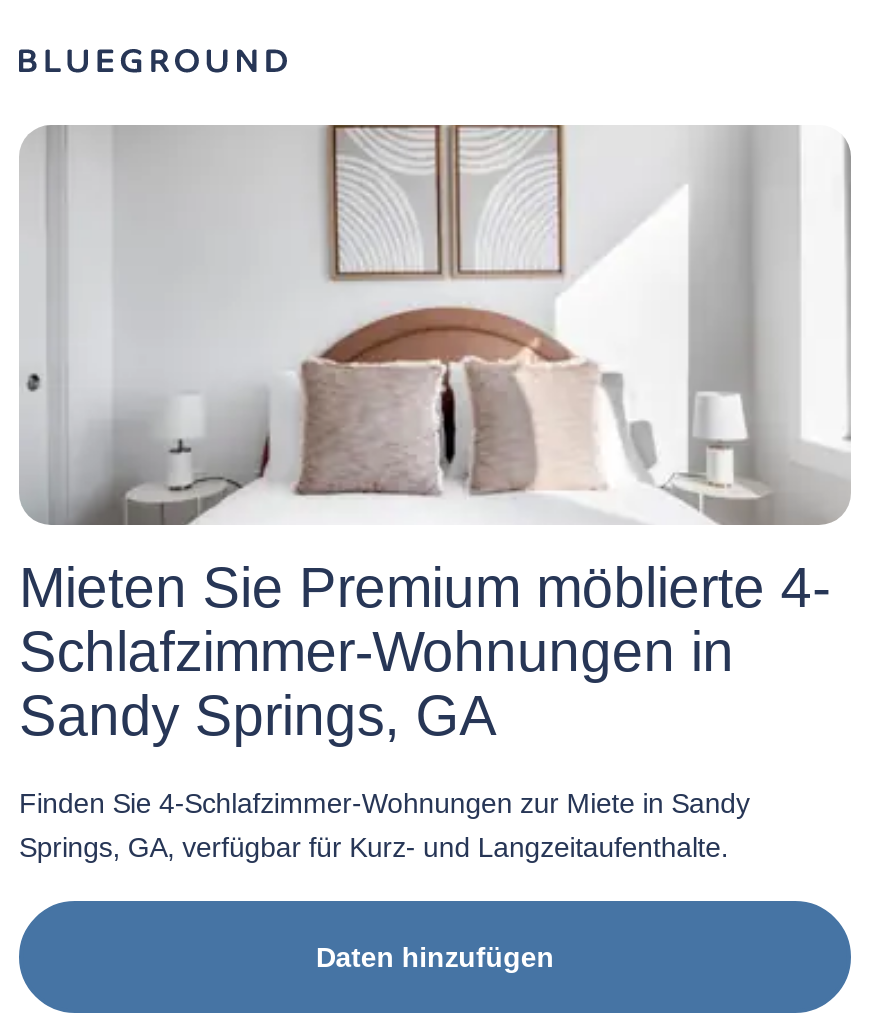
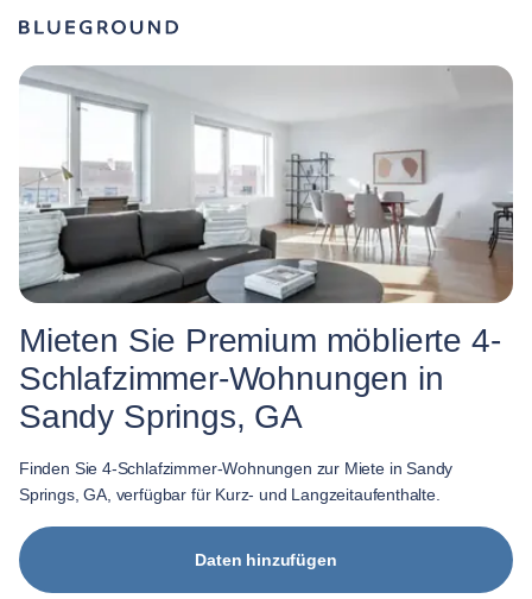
- [image]
+ [image]
